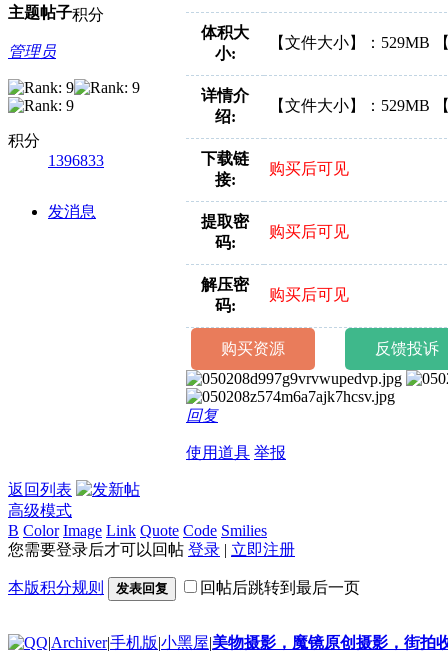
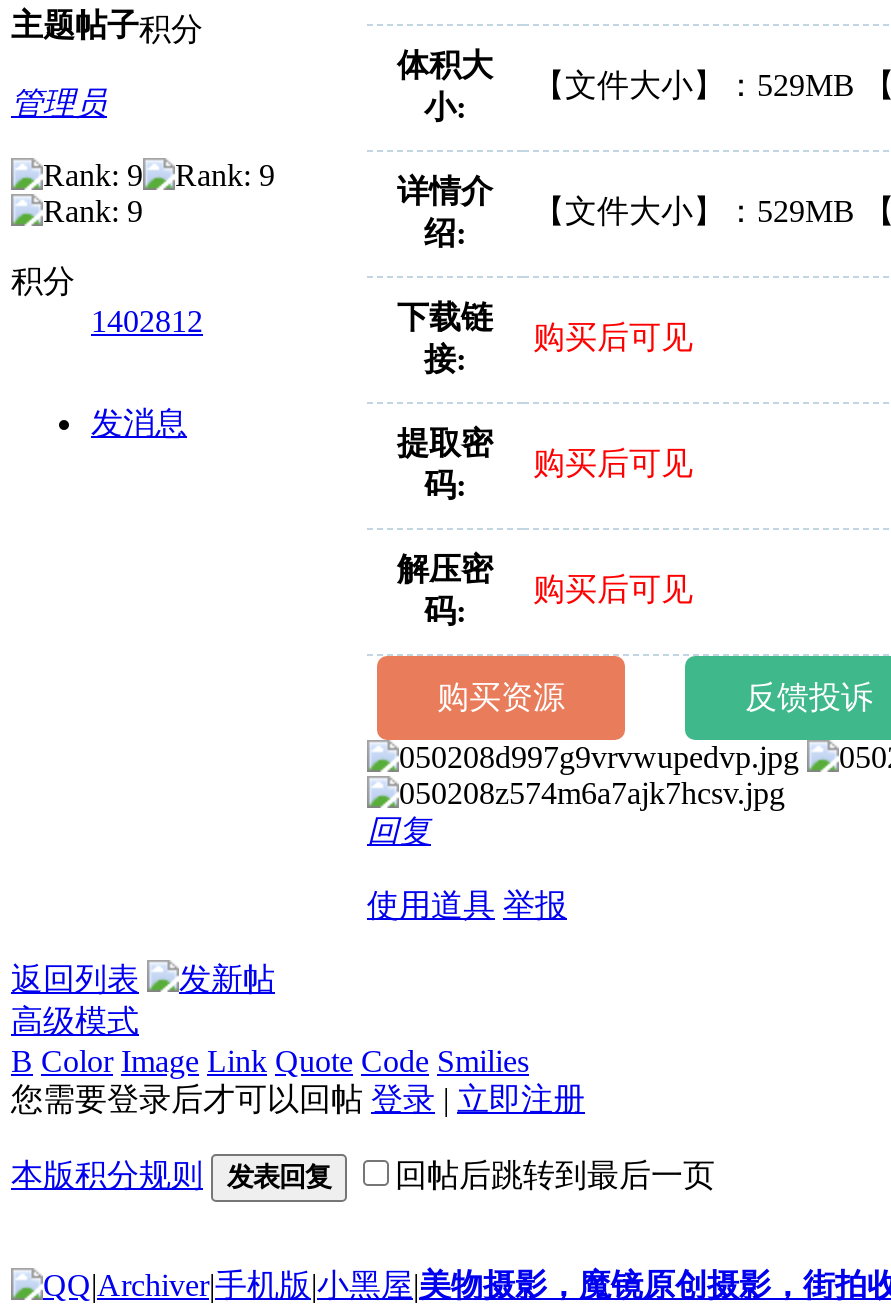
- 1396833
+ 1402812
